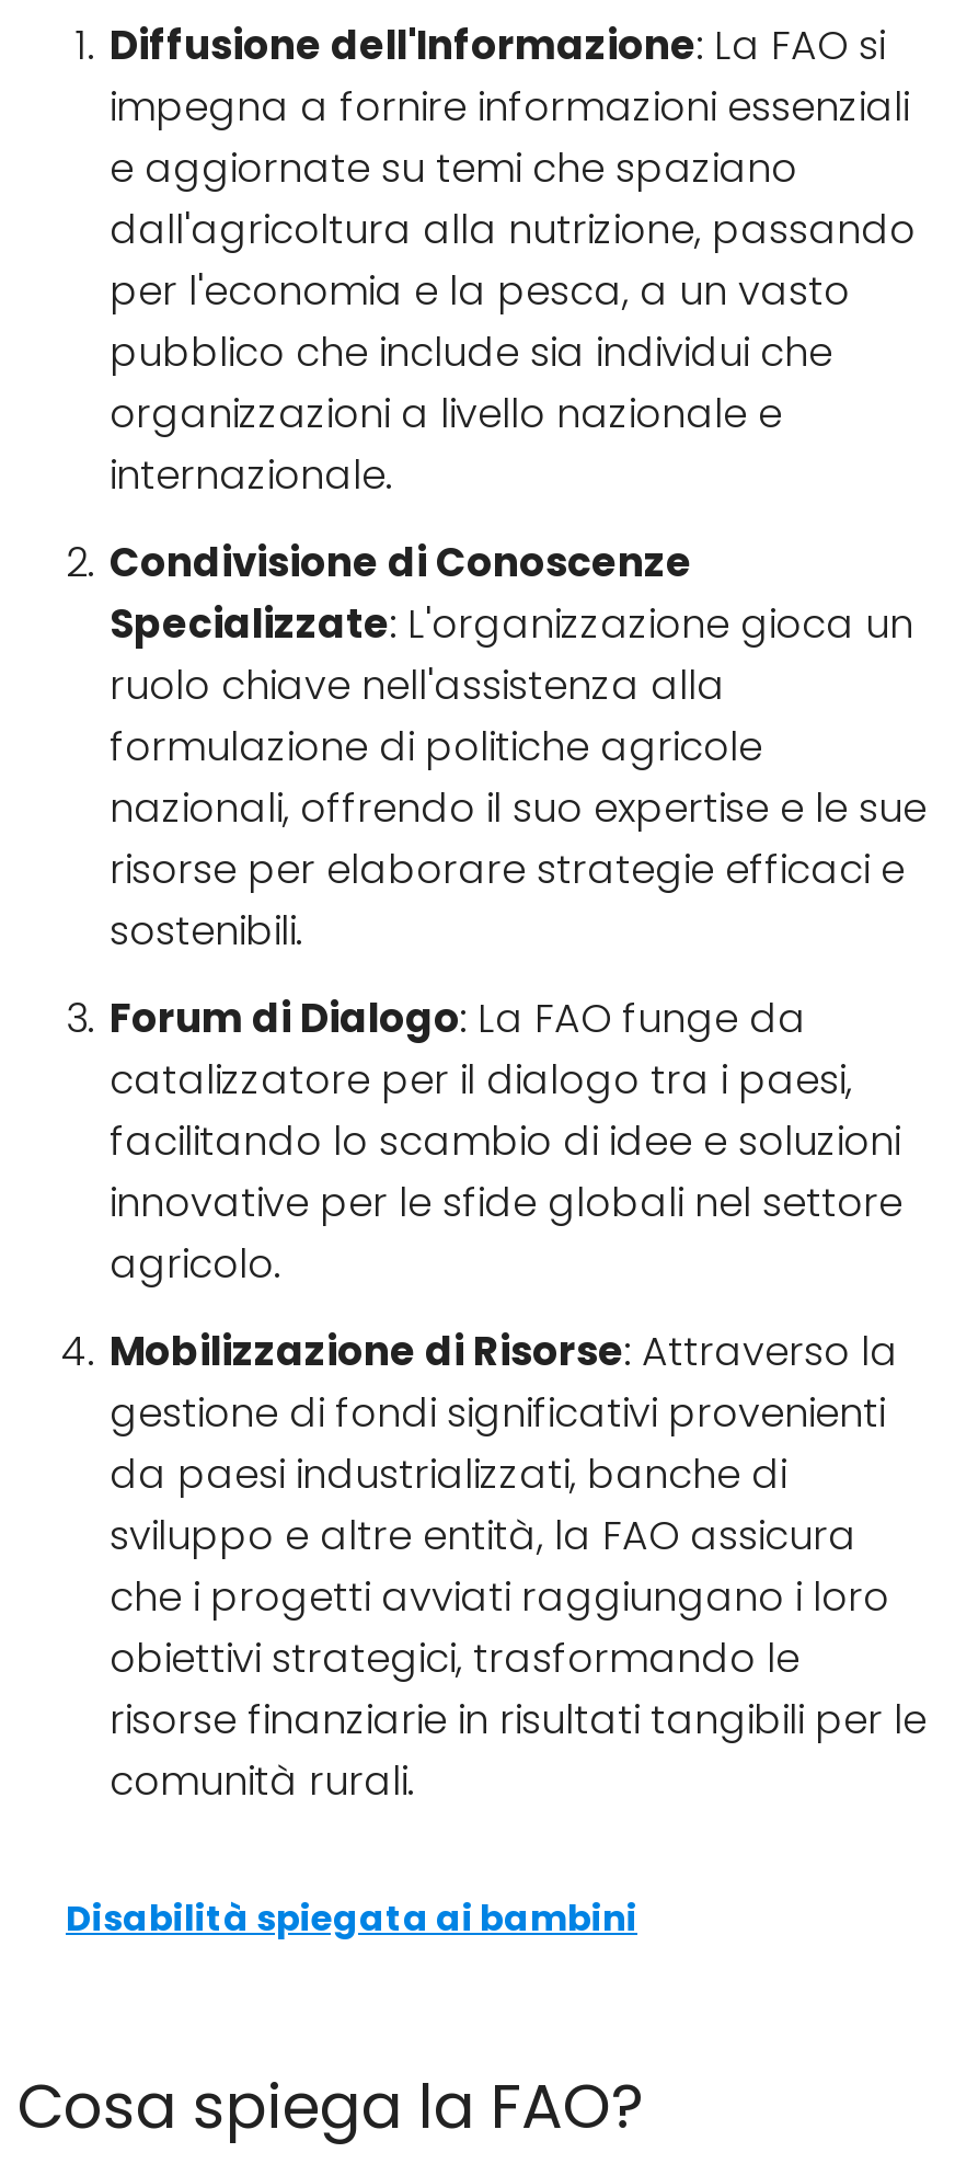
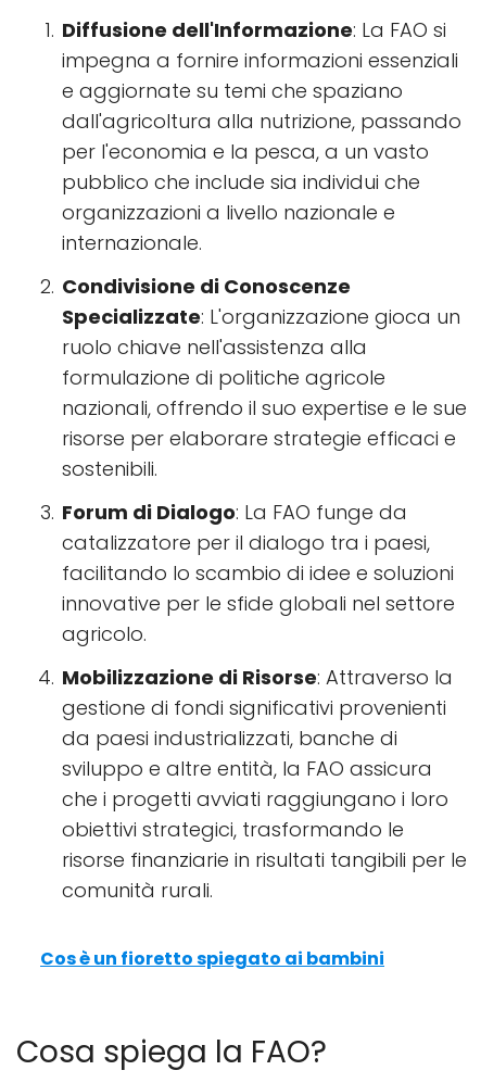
- Disabilità spiegata ai bambini
+ Cos è un fioretto spiegato ai bambini
